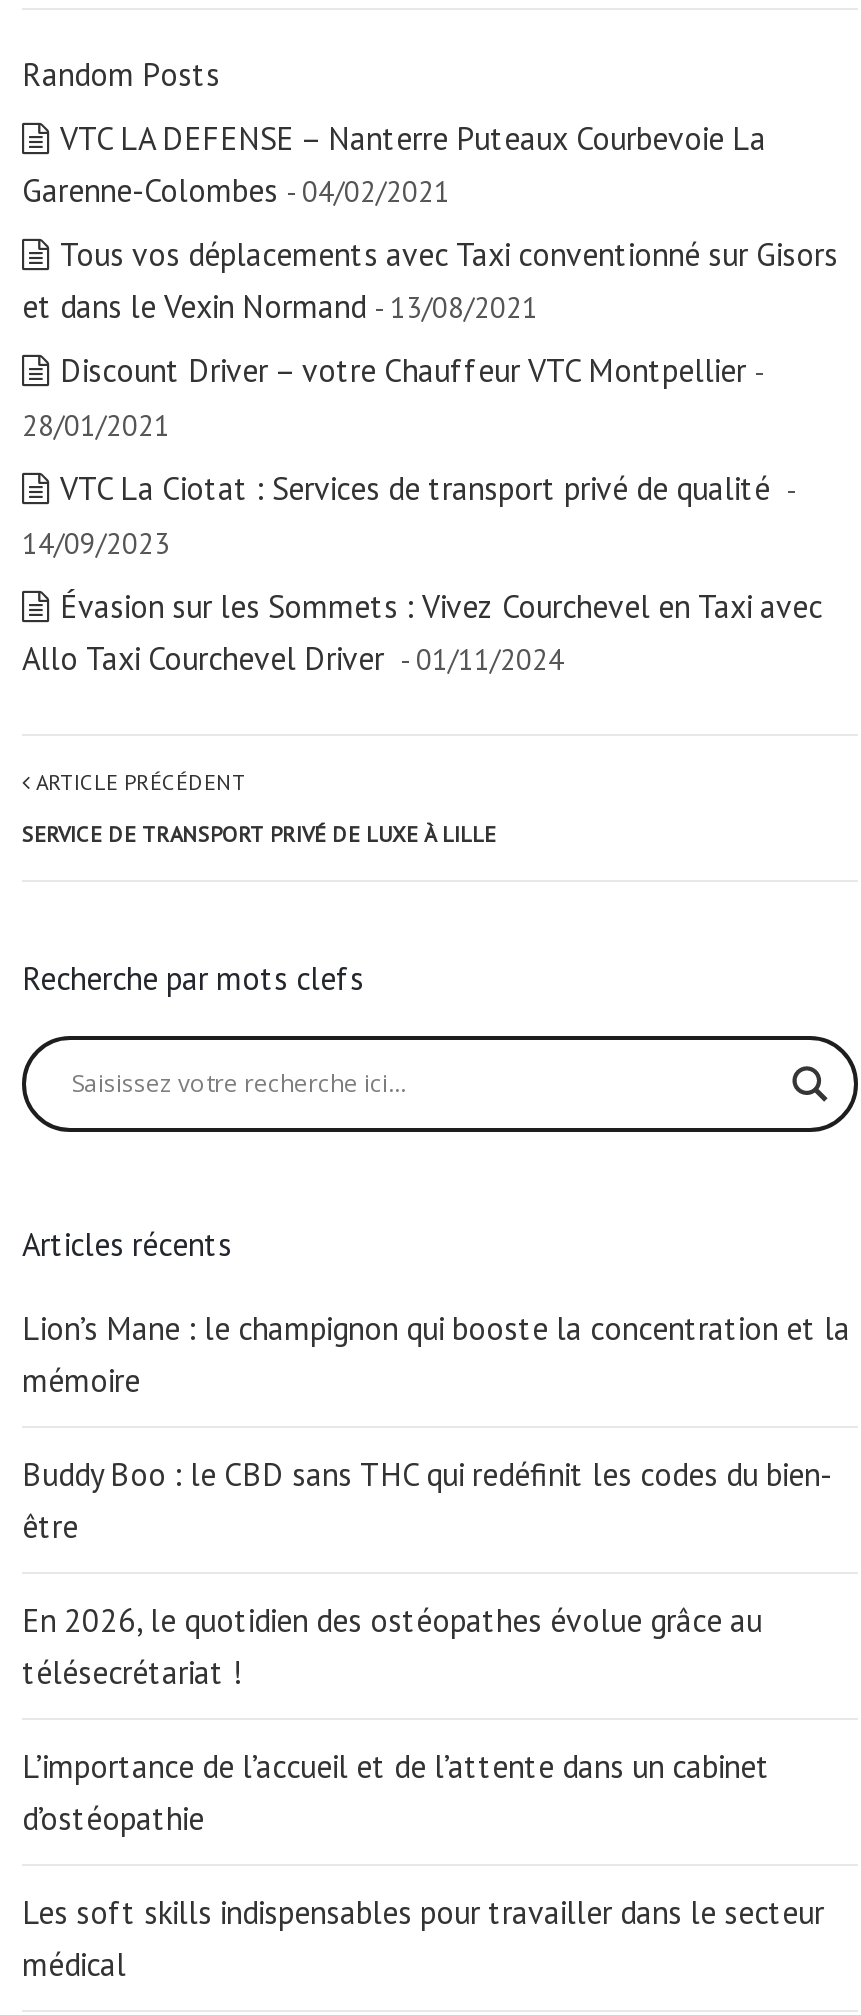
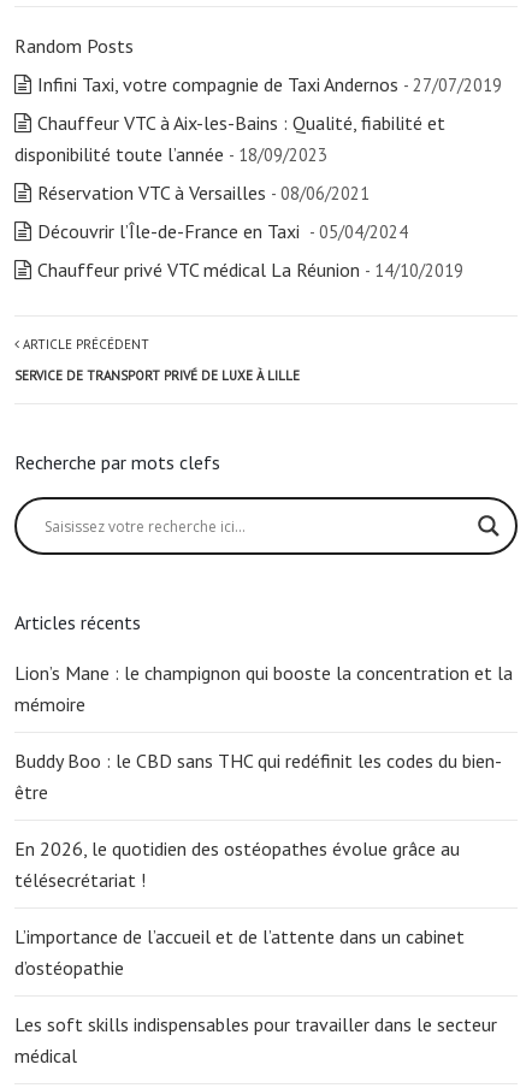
- VTC LA DEFENSE – Nanterre Puteaux Courbevoie La
- Garenne-Colombes - 04/02/2021
+ Infini Taxi, votre compagnie de Taxi Andernos - 27/07/2019

- Tous vos déplacements avec Taxi conventionné sur Gisors
- et dans le Vexin Normand - 13/08/2021
+ Chauffeur VTC à Aix-les-Bains : Qualité, fiabilité et
+ disponibilité toute l’année - 18/09/2023

- Discount Driver – votre Chauffeur VTC Montpellier -
- 28/01/2021
+ Réservation VTC à Versailles - 08/06/2021

- VTC La Ciotat : Services de transport privé de qualité -
- 14/09/2023
+ Découvrir l’Île-de-France en Taxi - 05/04/2024

- Évasion sur les Sommets : Vivez Courchevel en Taxi avec
- Allo Taxi Courchevel Driver - 01/11/2024
+ Chauffeur privé VTC médical La Réunion - 14/10/2019
